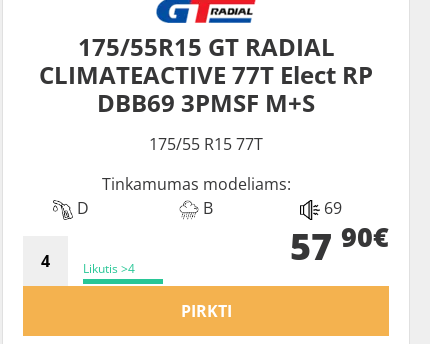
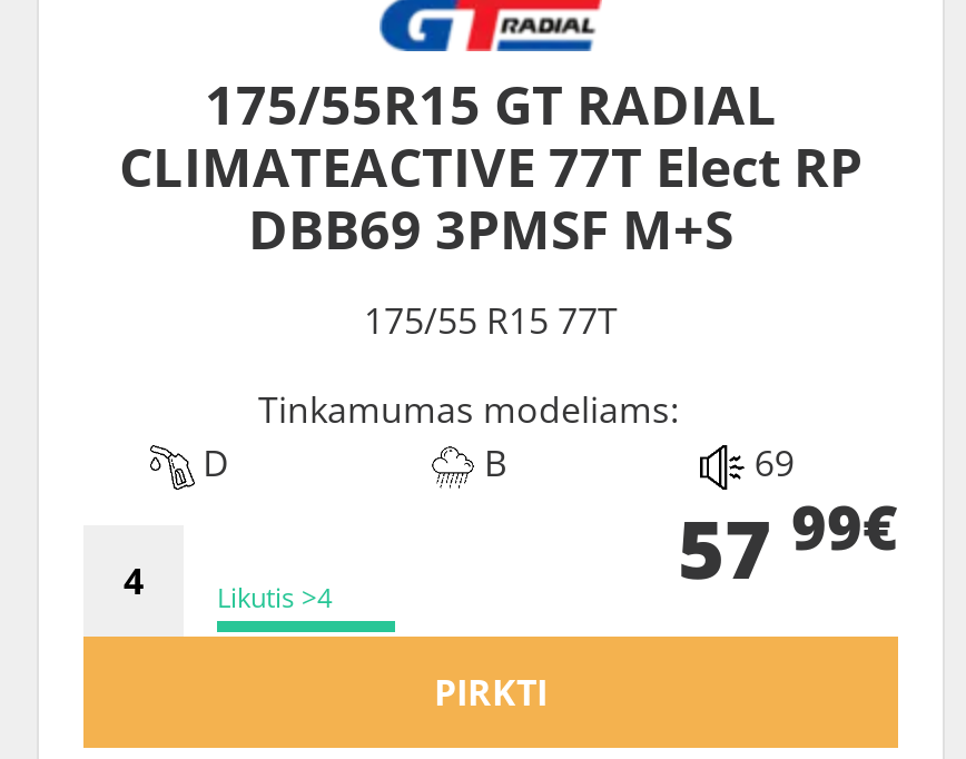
- 57 90€
+ 57 99€
